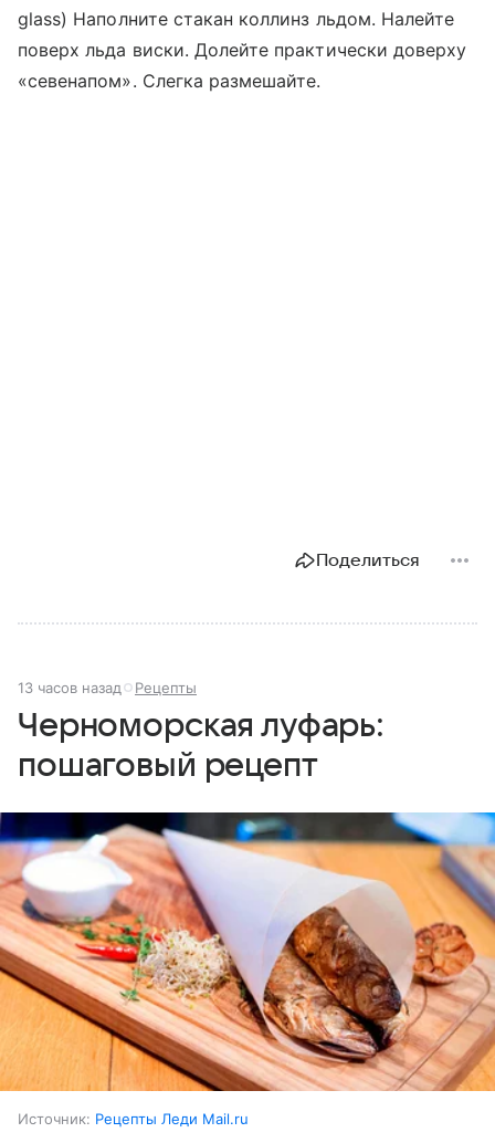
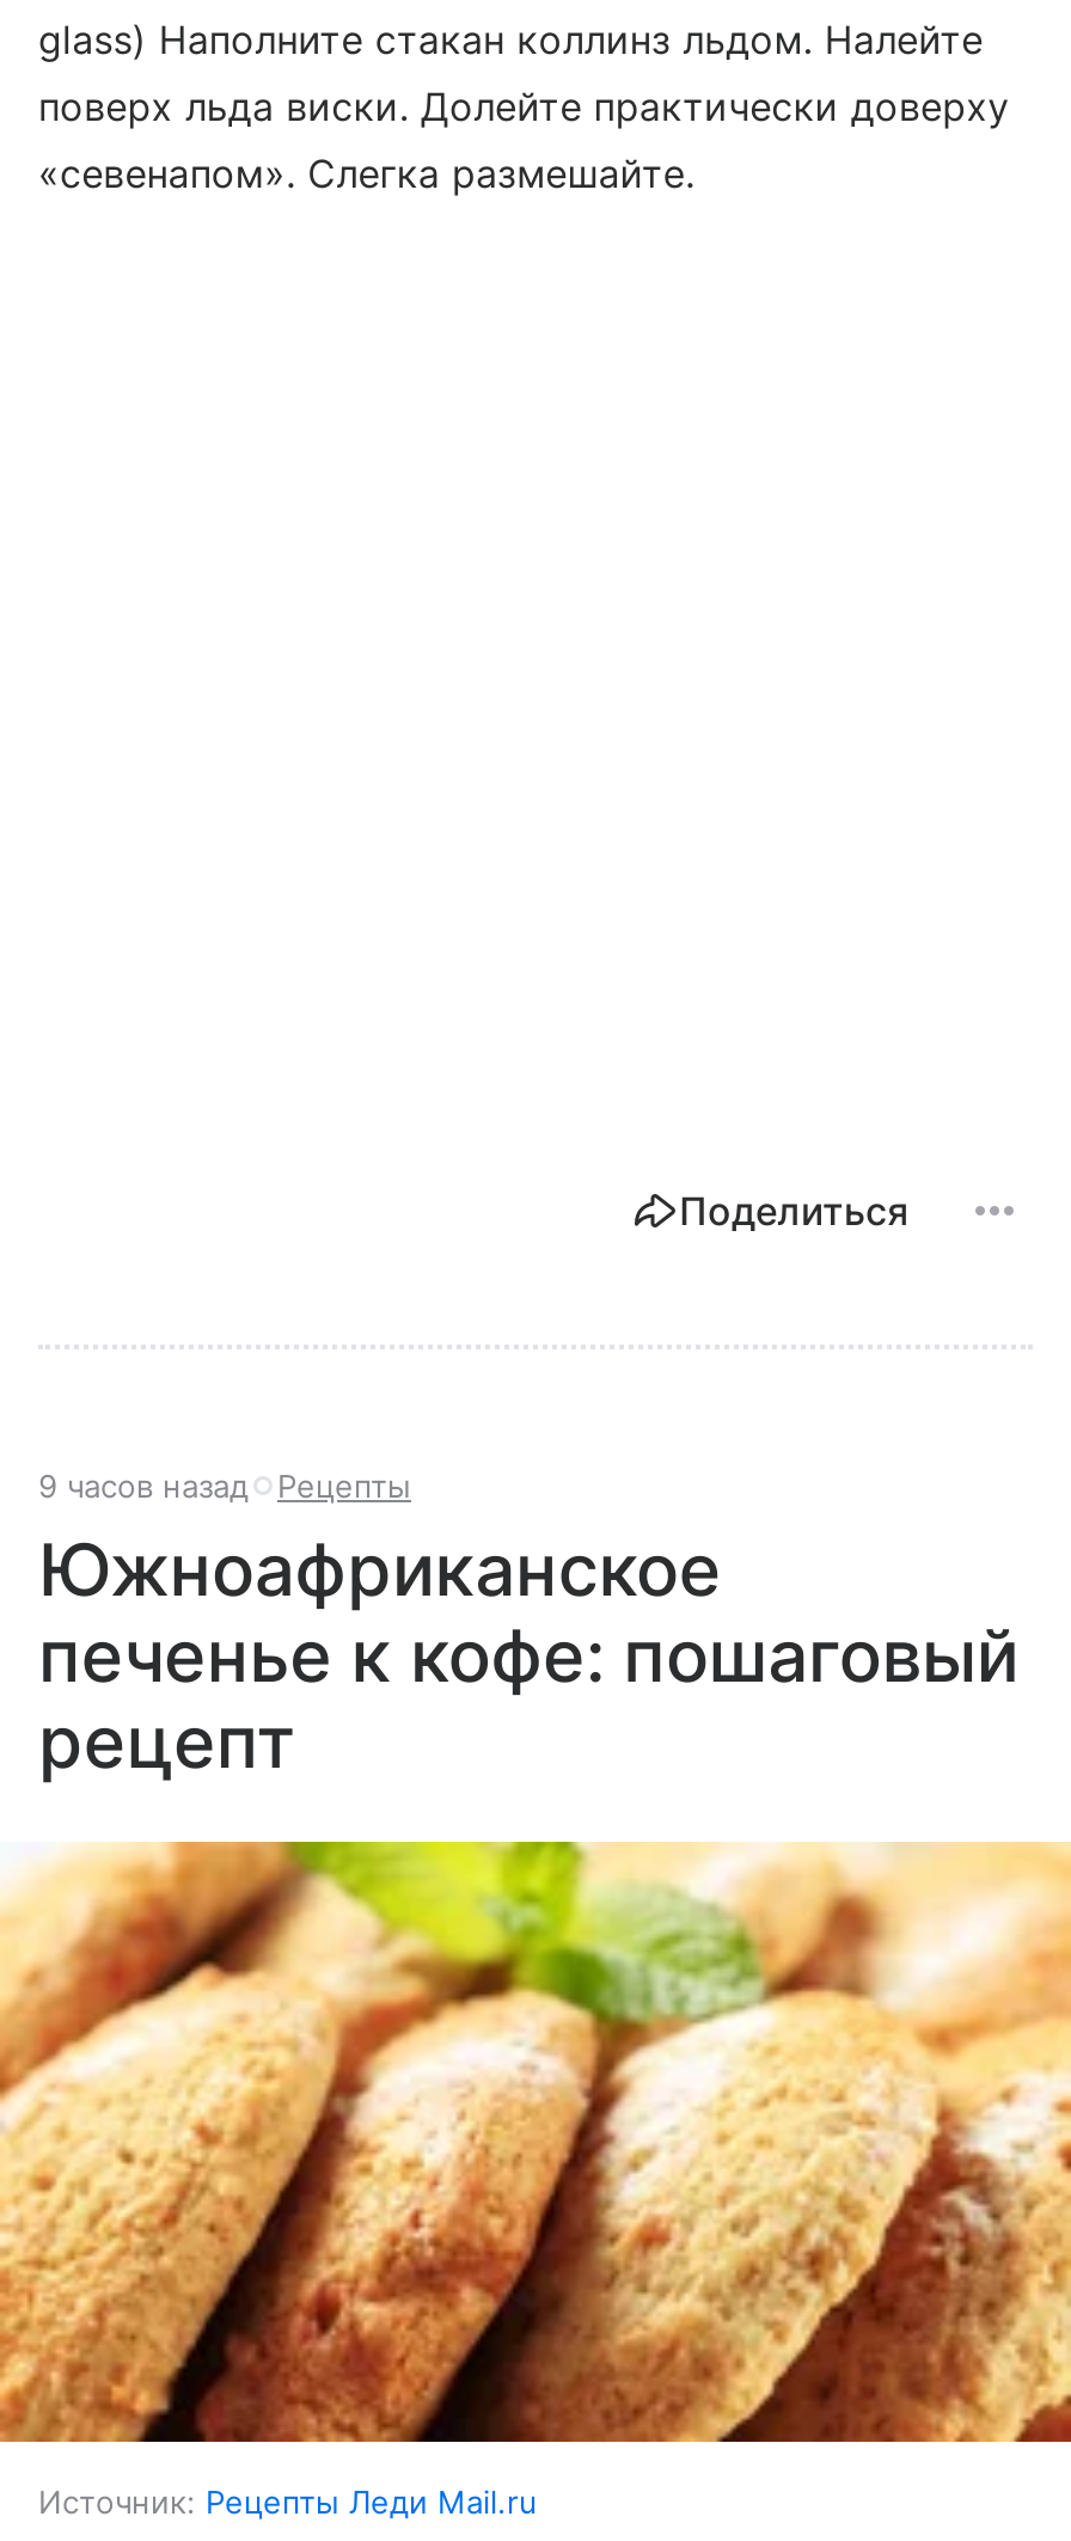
- 13 часов назад Рецепты
+ 9 часов назад Рецепты

- Черноморская луфарь:
- пошаговый рецепт
+ Южноафриканское
+ печенье к кофе: пошаговый
+ рецепт

- [image]
+ [image]
